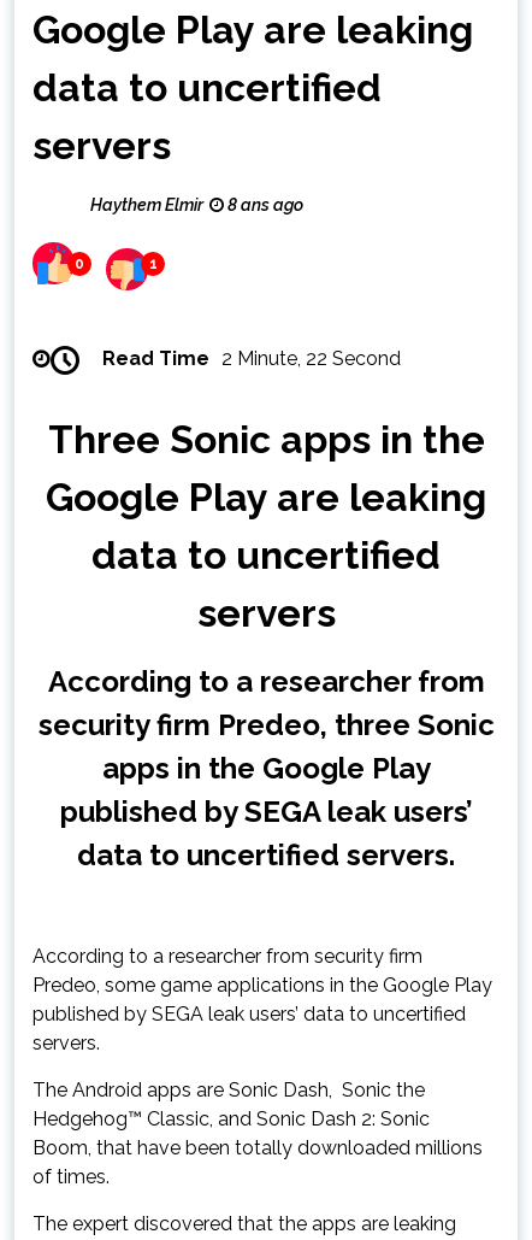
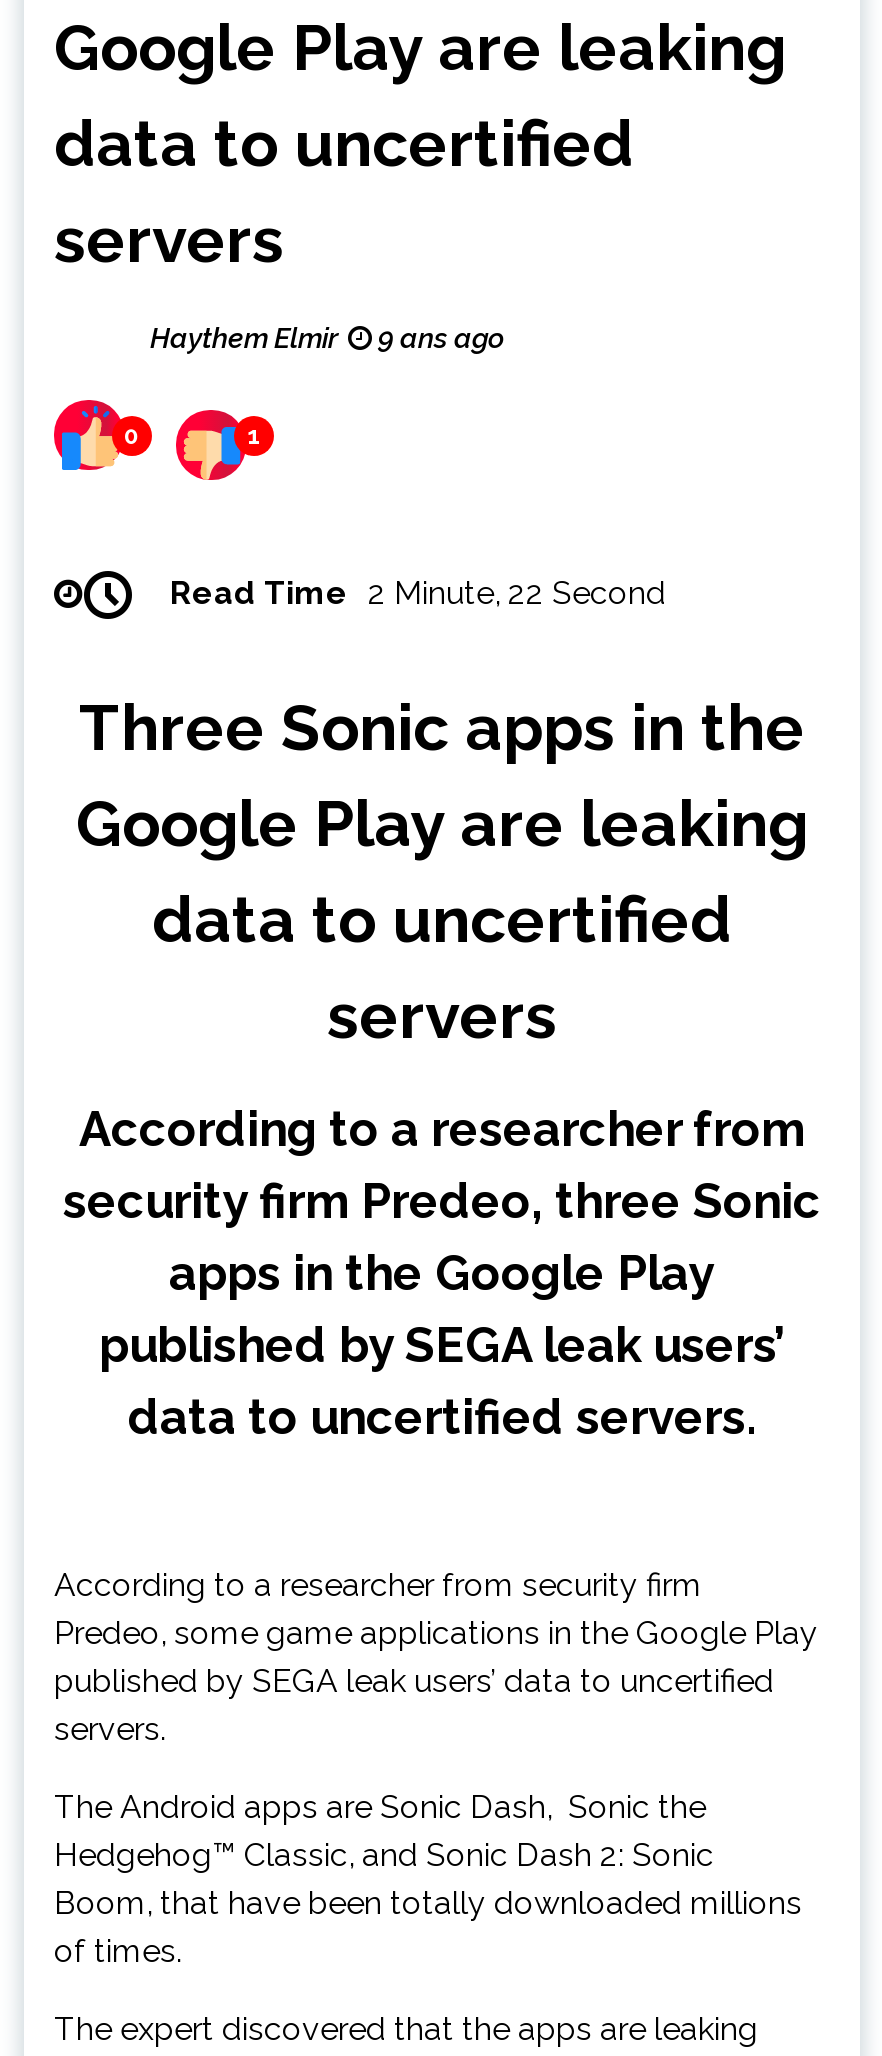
- Haythem Elmir 8 ans ago
+ Haythem Elmir 9 ans ago
